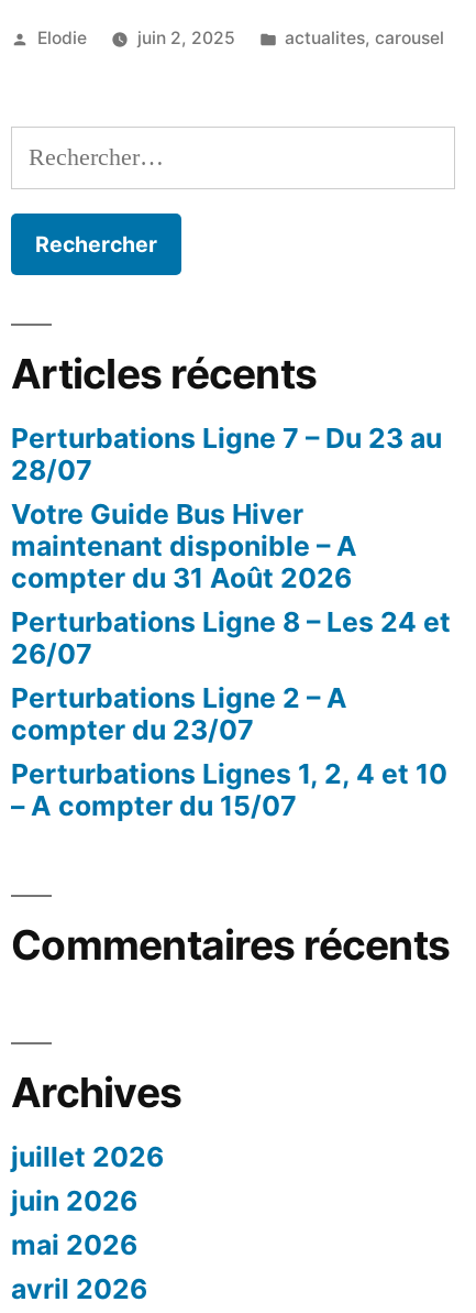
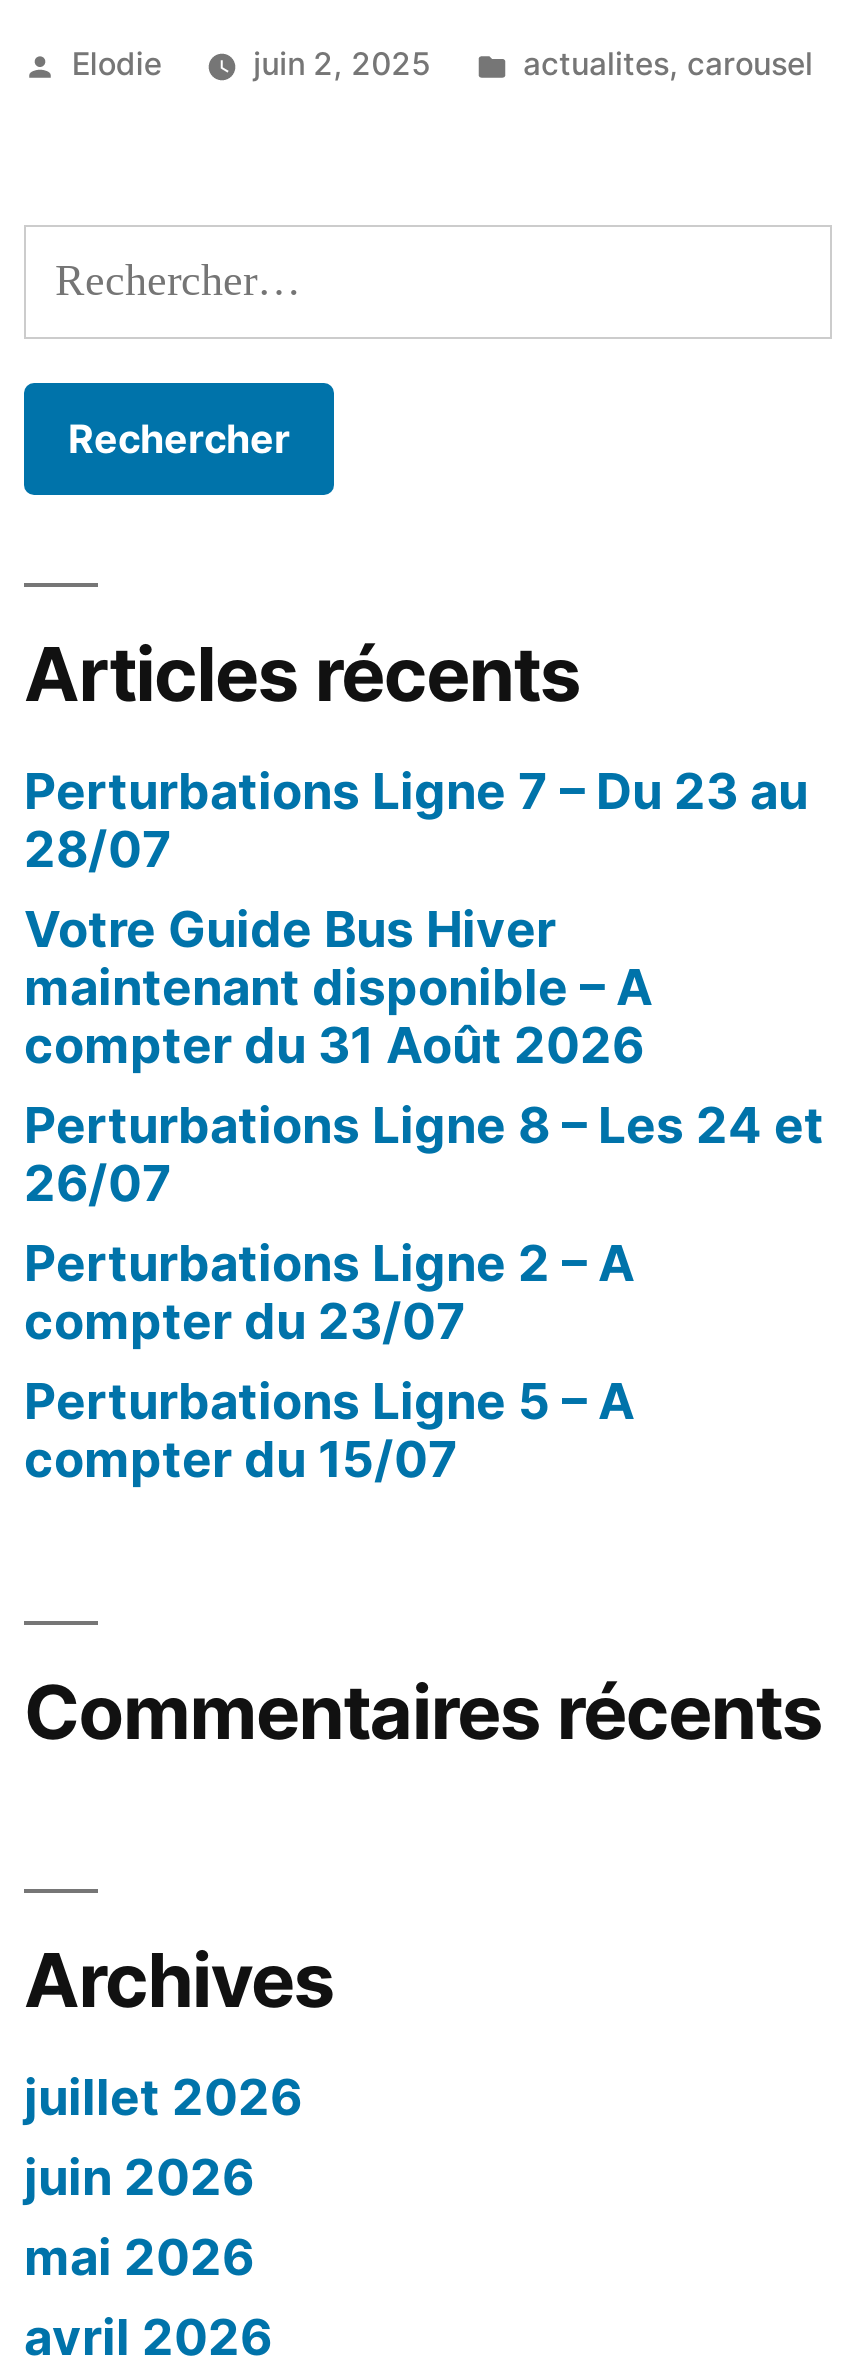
- Perturbations Lignes 1, 2, 4 et 10
- – A compter du 15/07
+ Perturbations Ligne 5 – A
+ compter du 15/07
